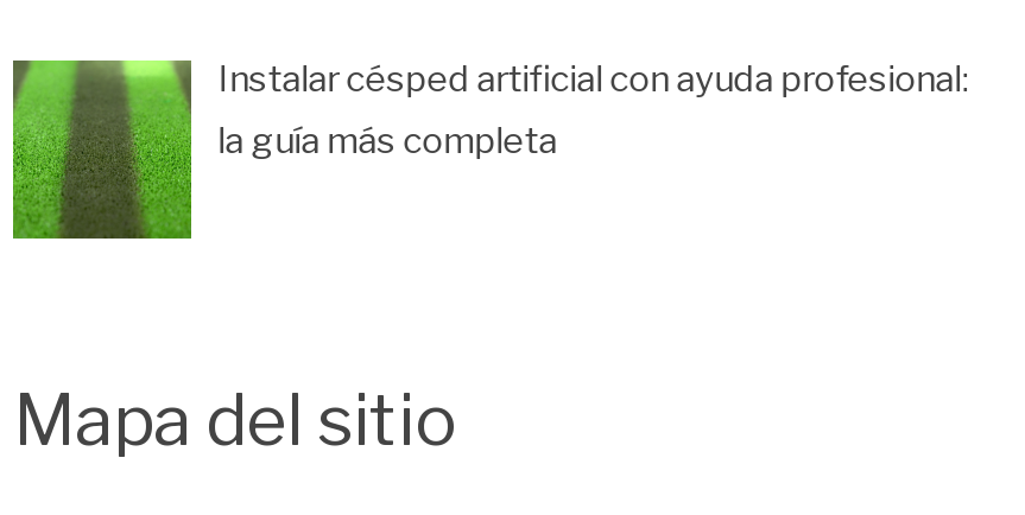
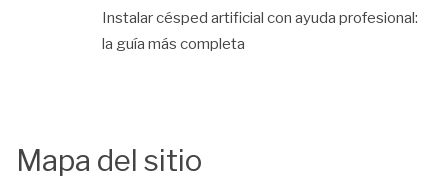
- [image]
